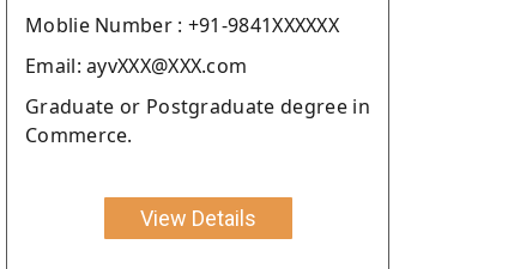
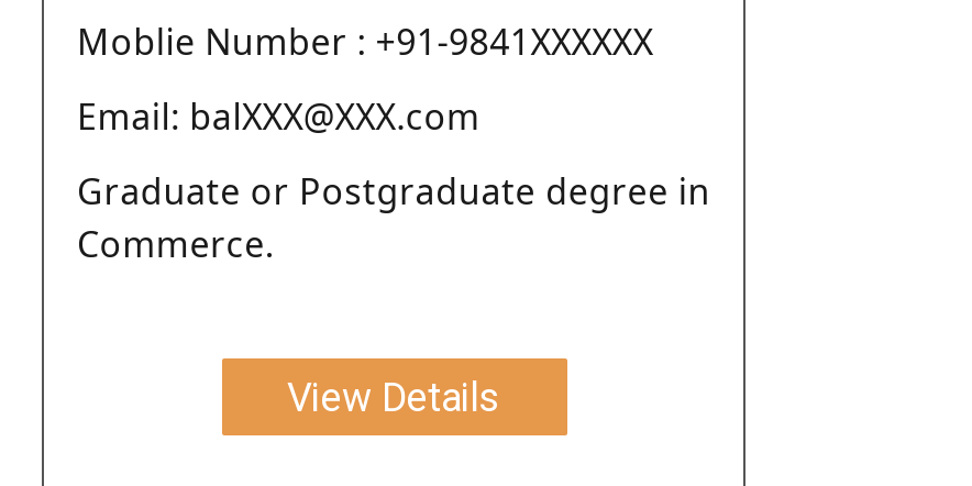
- Email: ayvXXX@XXX.com
+ Email: balXXX@XXX.com
